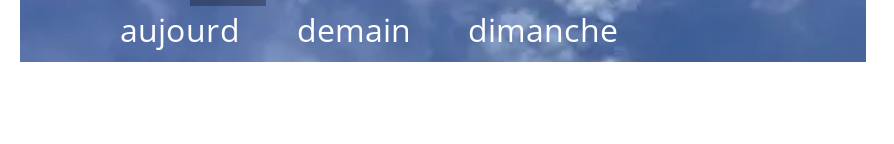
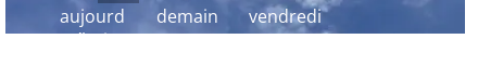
- dimanche
+ vendredi
